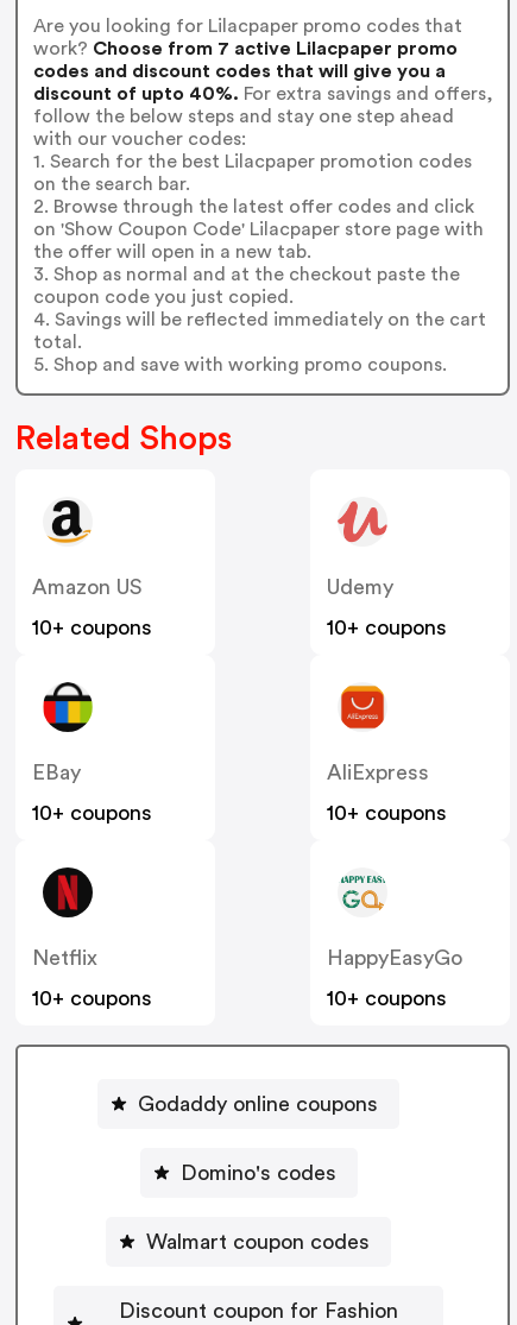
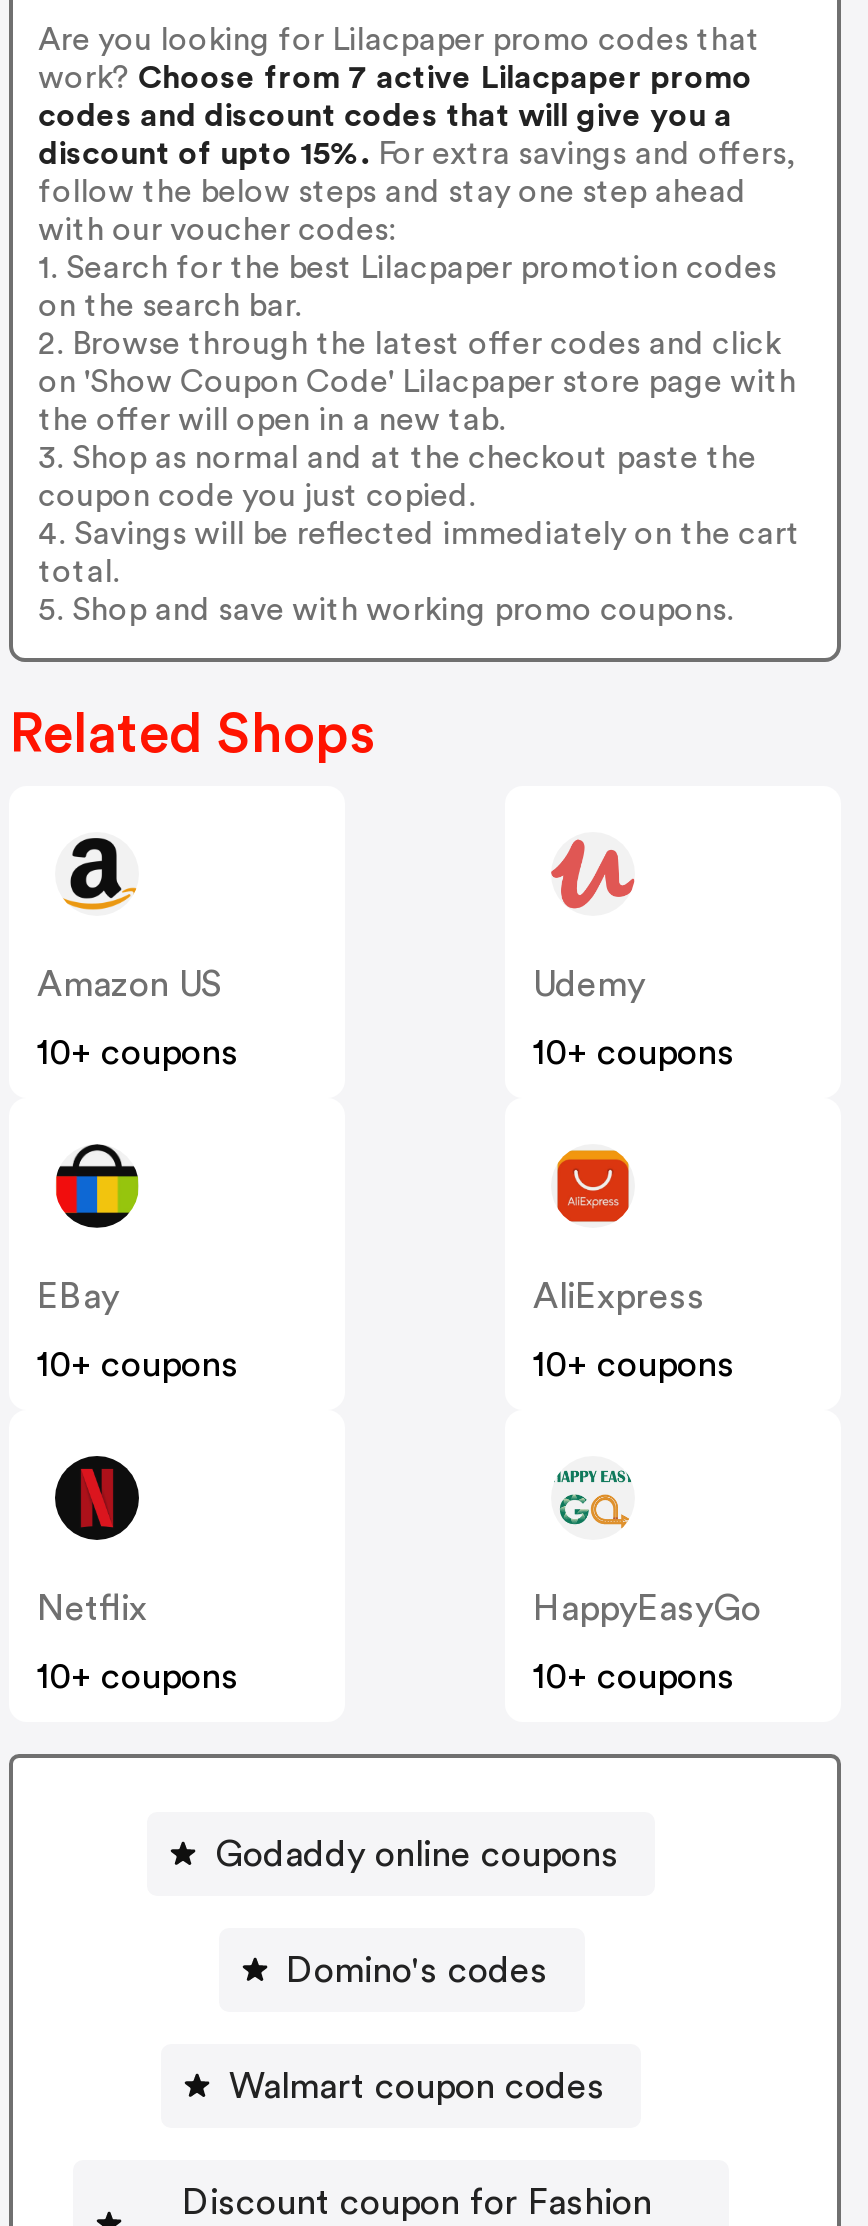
- discount of upto 40%. For extra savings and offers,
+ discount of upto 15%. For extra savings and offers,
